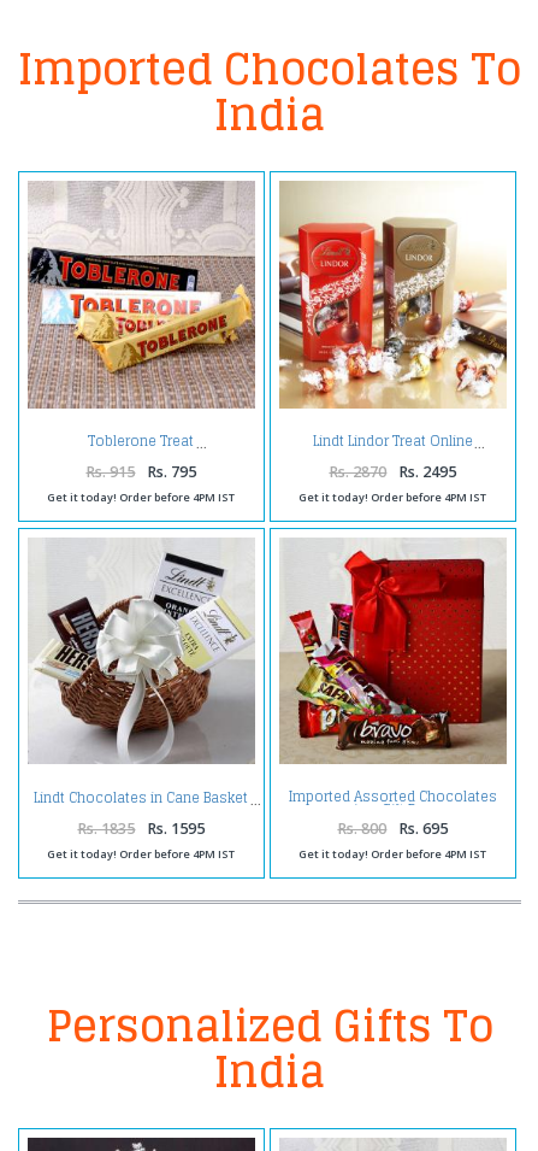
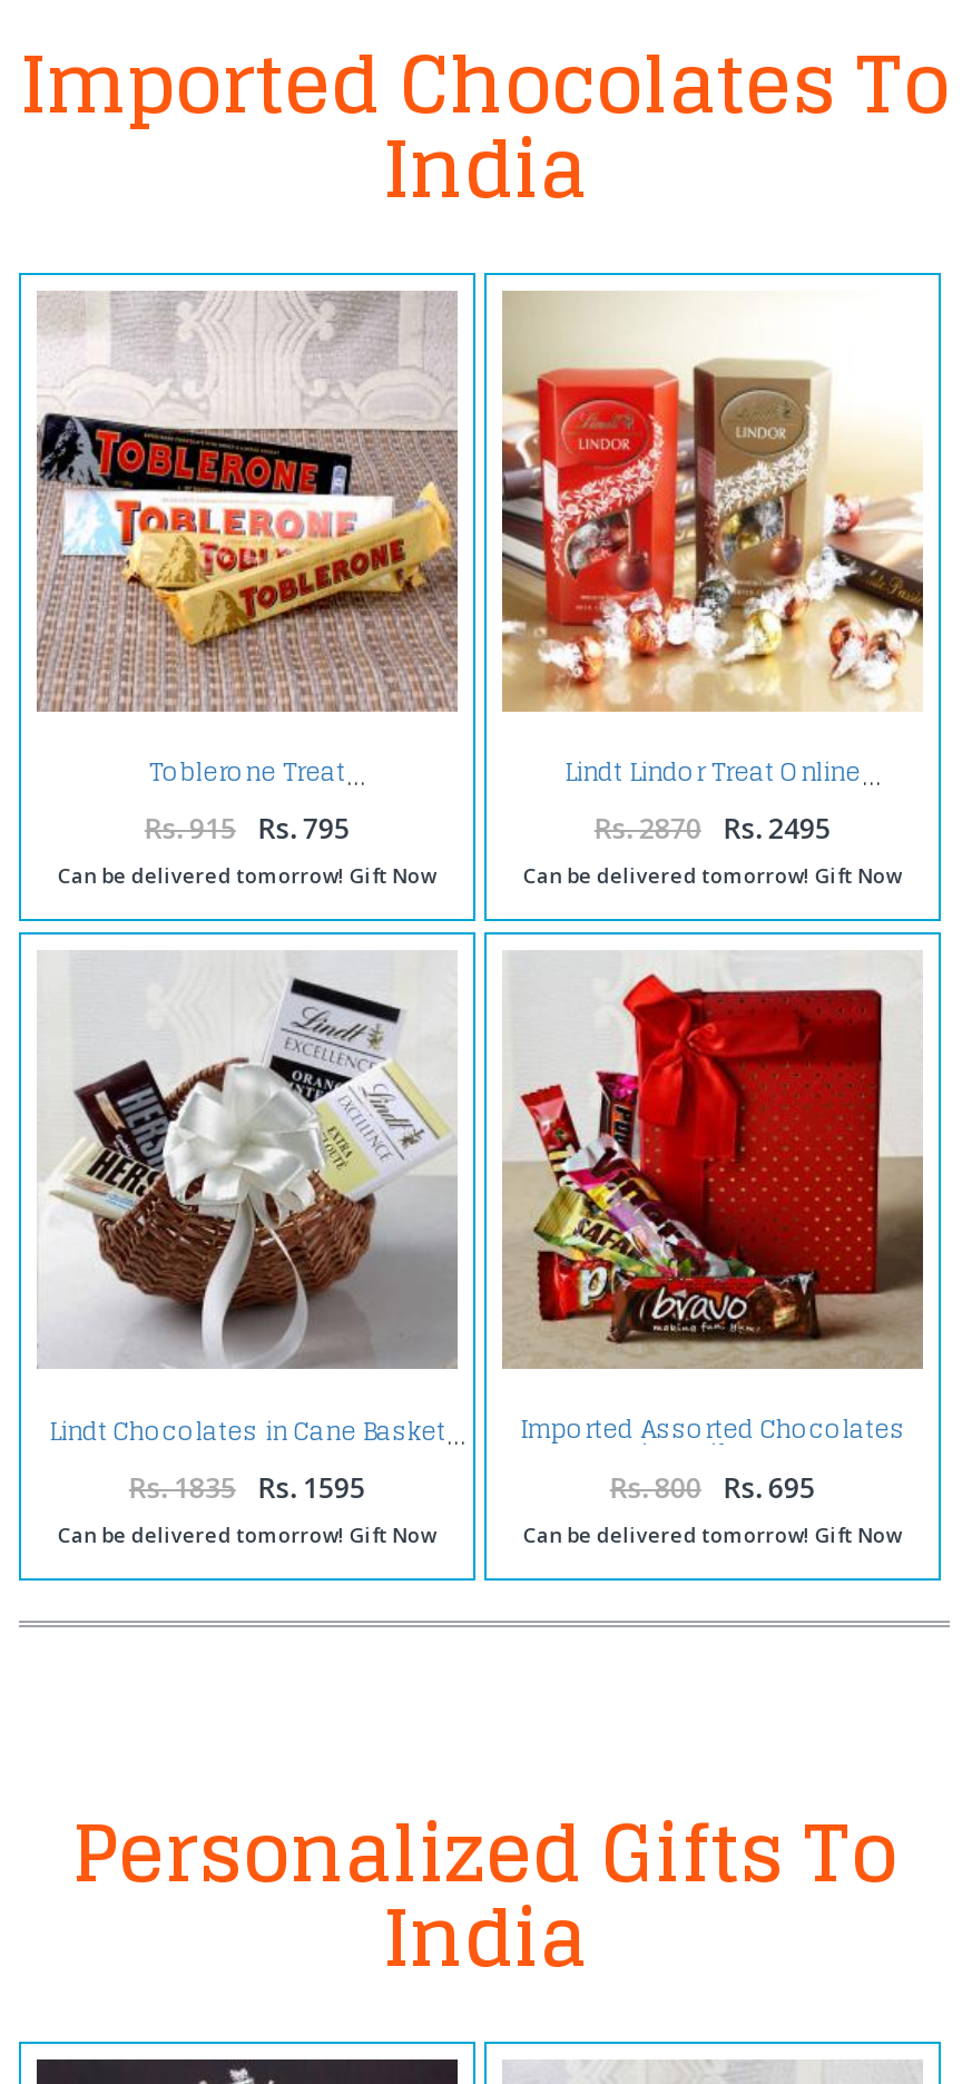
- Get it today! Order before 4PM IST
+ Can be delivered tomorrow! Gift Now

- Get it today! Order before 4PM IST
+ Can be delivered tomorrow! Gift Now

- Get it today! Order before 4PM IST
+ Can be delivered tomorrow! Gift Now

- Get it today! Order before 4PM IST
+ Can be delivered tomorrow! Gift Now
